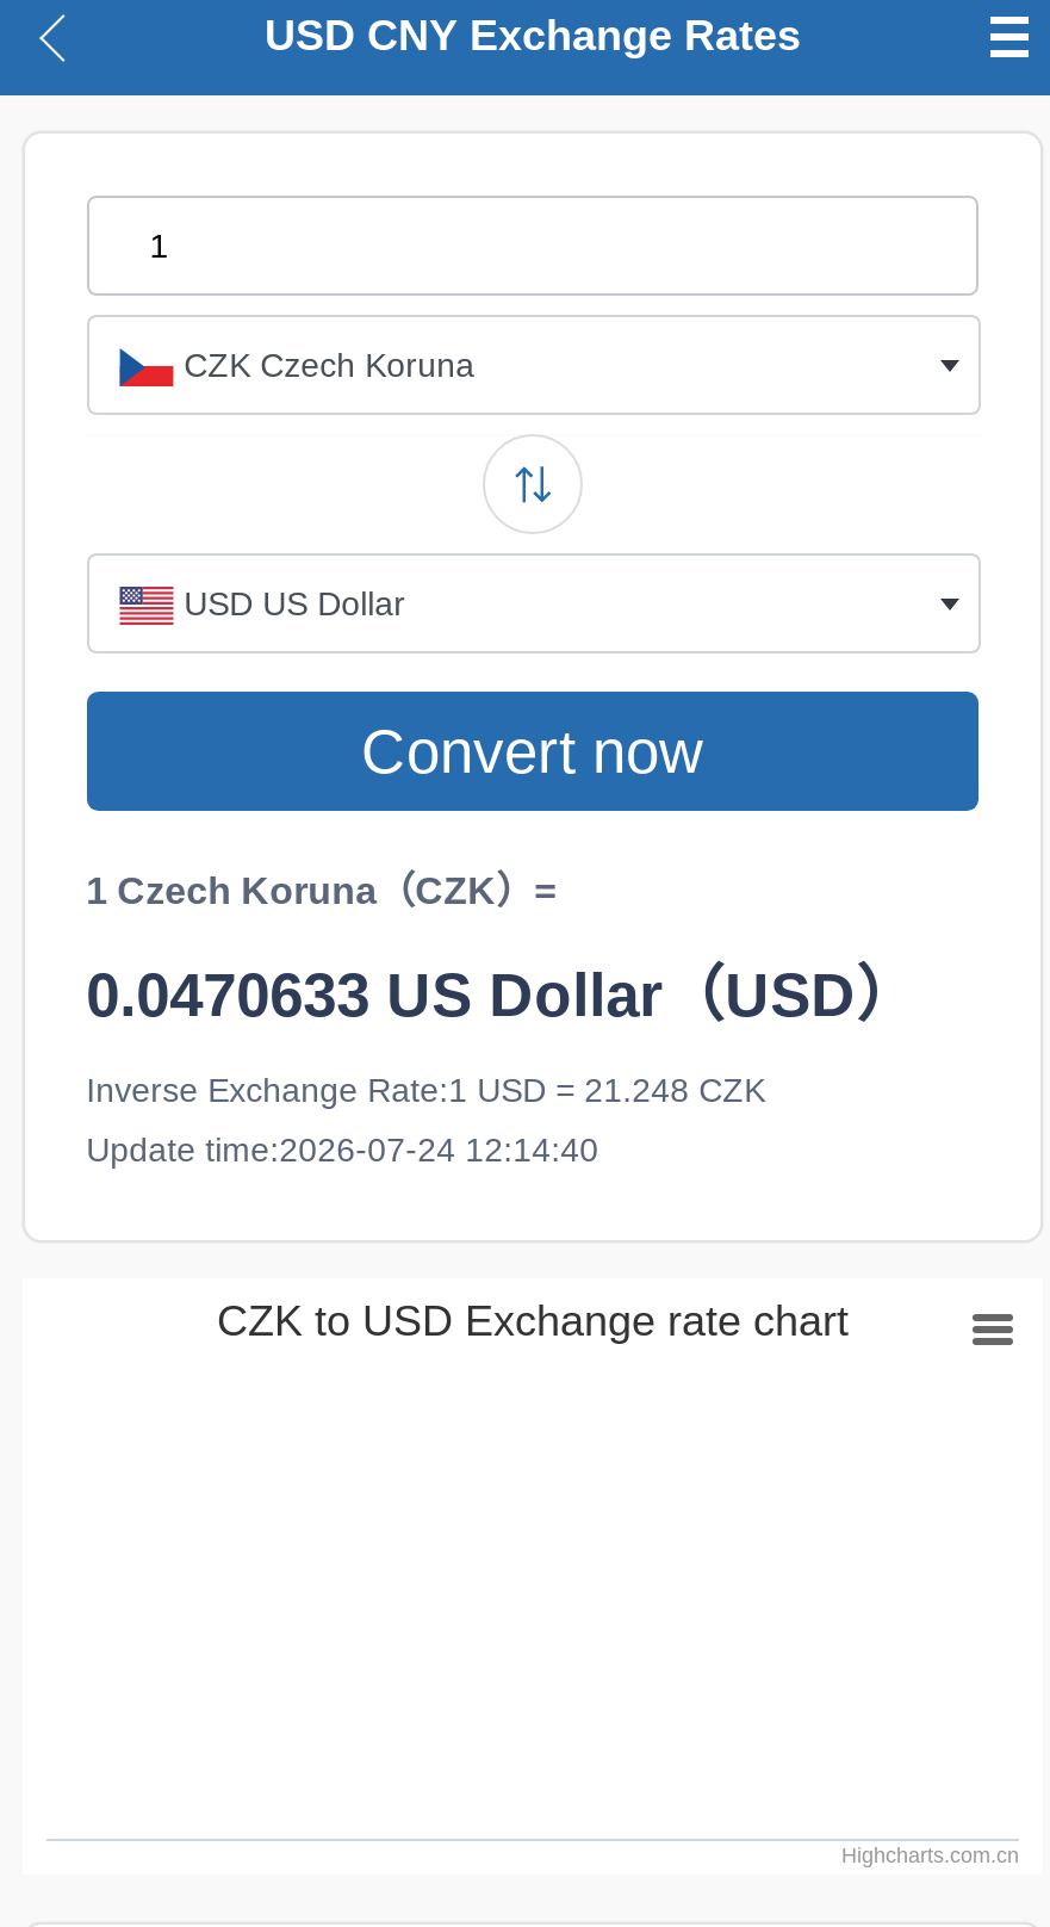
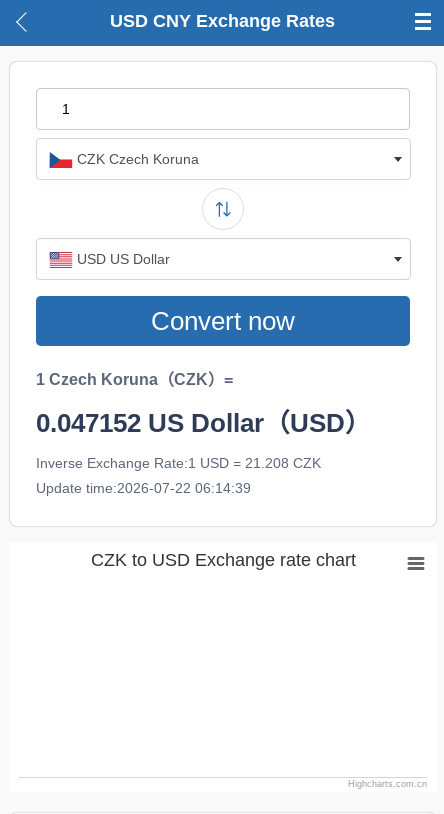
- 0.0470633 US Dollar（USD）
+ 0.047152 US Dollar（USD）

- Inverse Exchange Rate:1 USD = 21.248 CZK
+ Inverse Exchange Rate:1 USD = 21.208 CZK

- Update time:2026-07-24 12:14:40
+ Update time:2026-07-22 06:14:39
